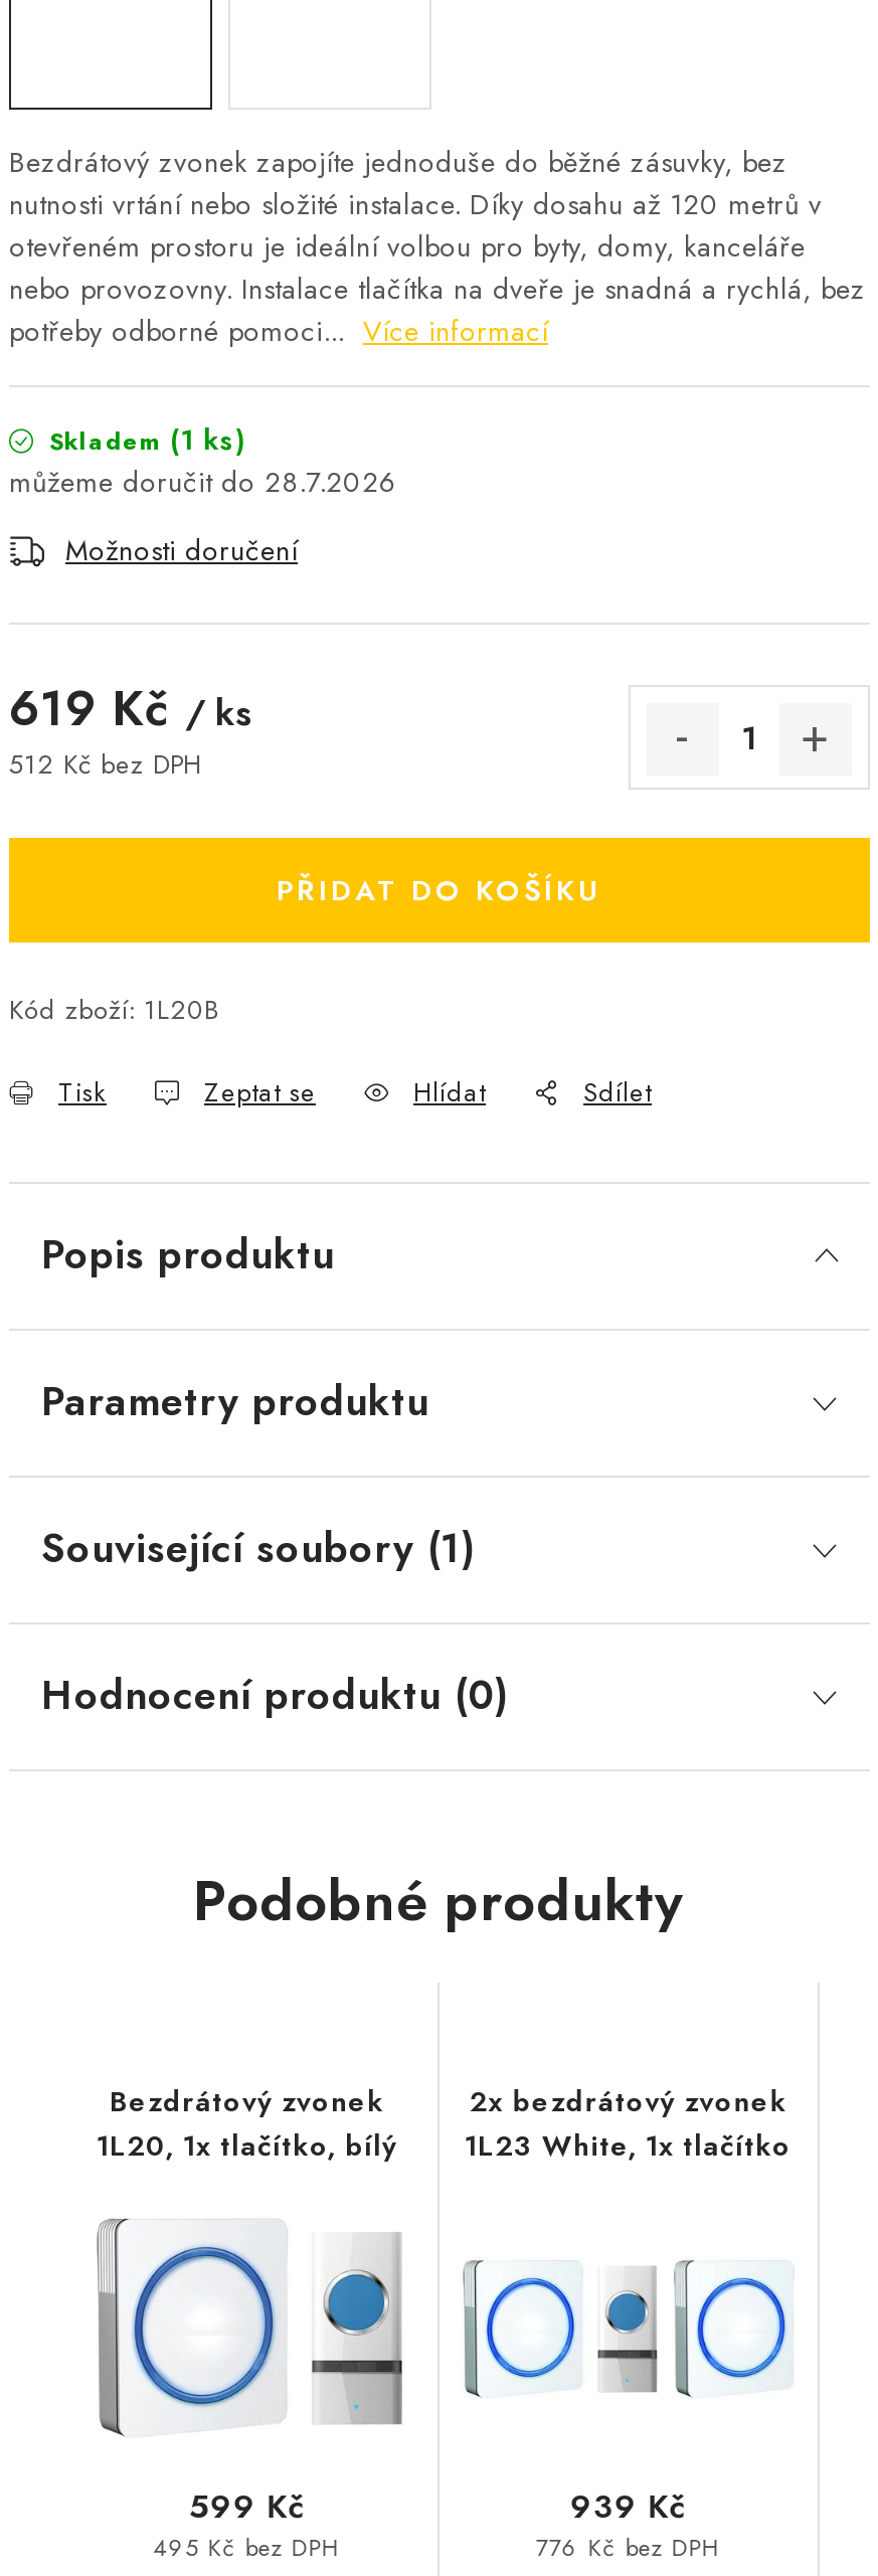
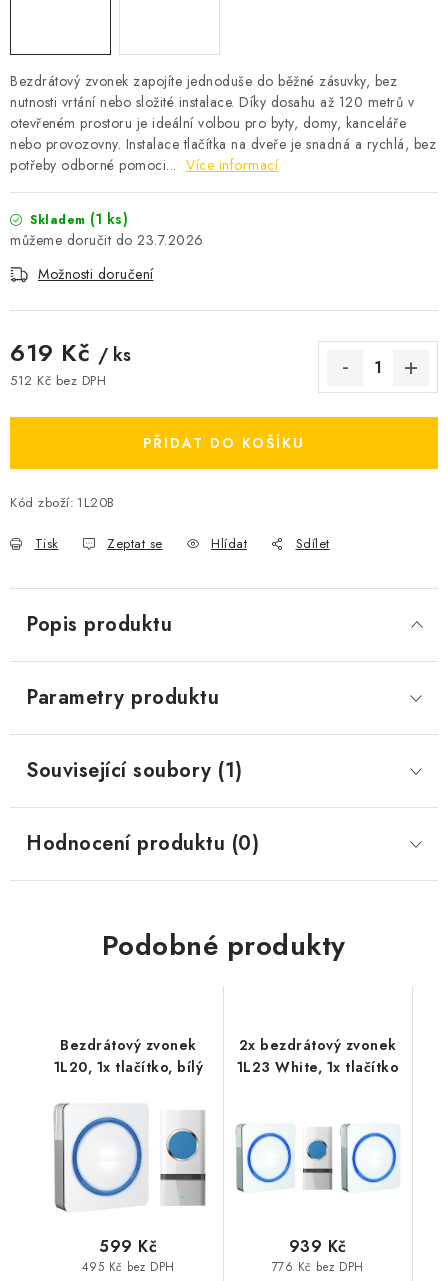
- 28.7.2026
+ 23.7.2026
